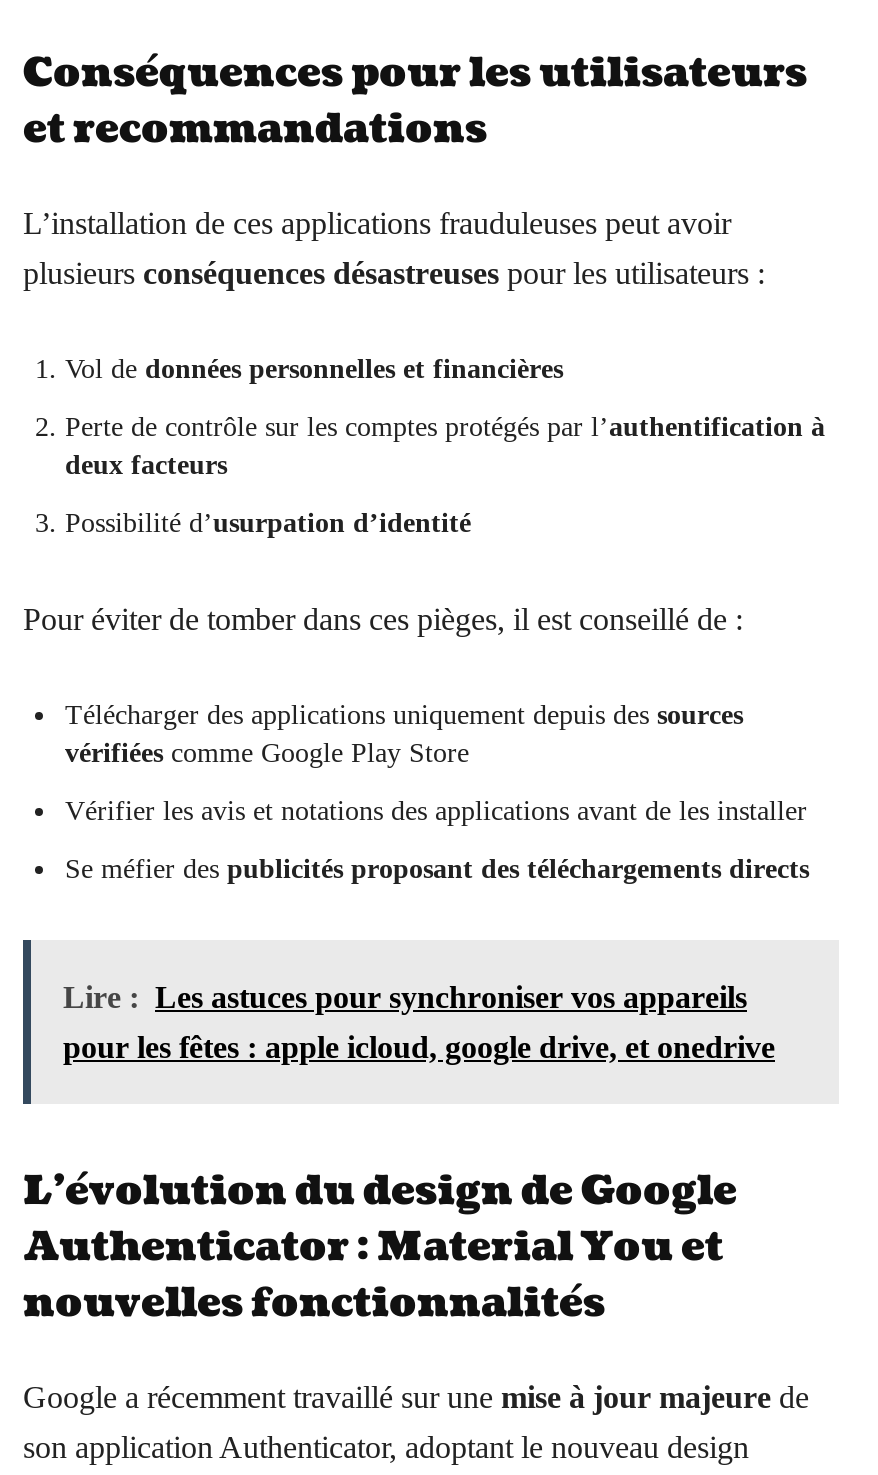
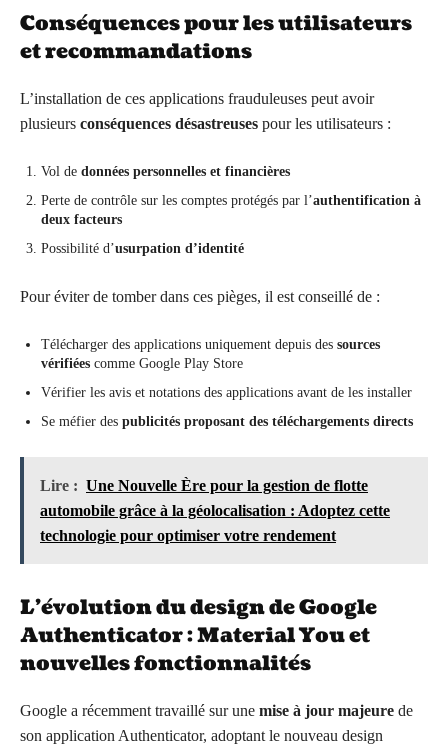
- Lire : Les astuces pour synchroniser vos appareils
- pour les fêtes : apple icloud, google drive, et onedrive
+ Lire : Une Nouvelle Ère pour la gestion de flotte
+ automobile grâce à la géolocalisation : Adoptez cette
+ technologie pour optimiser votre rendement
